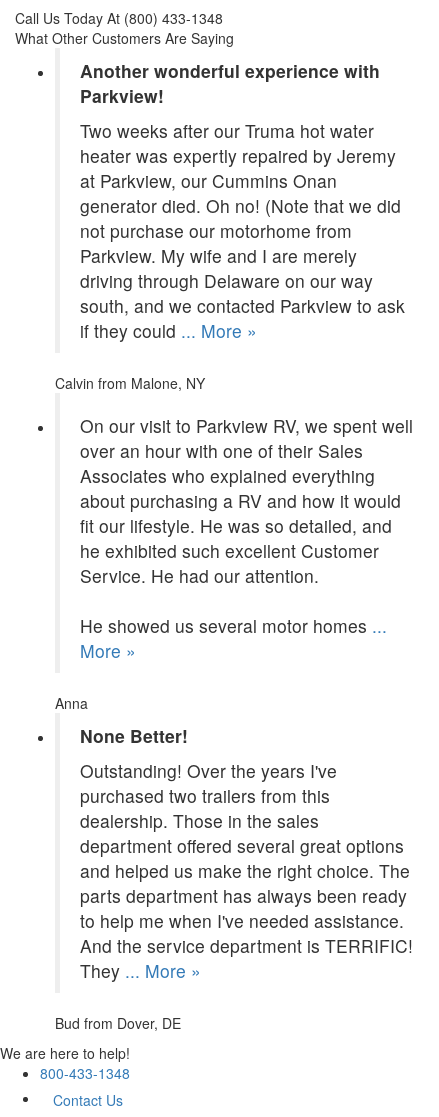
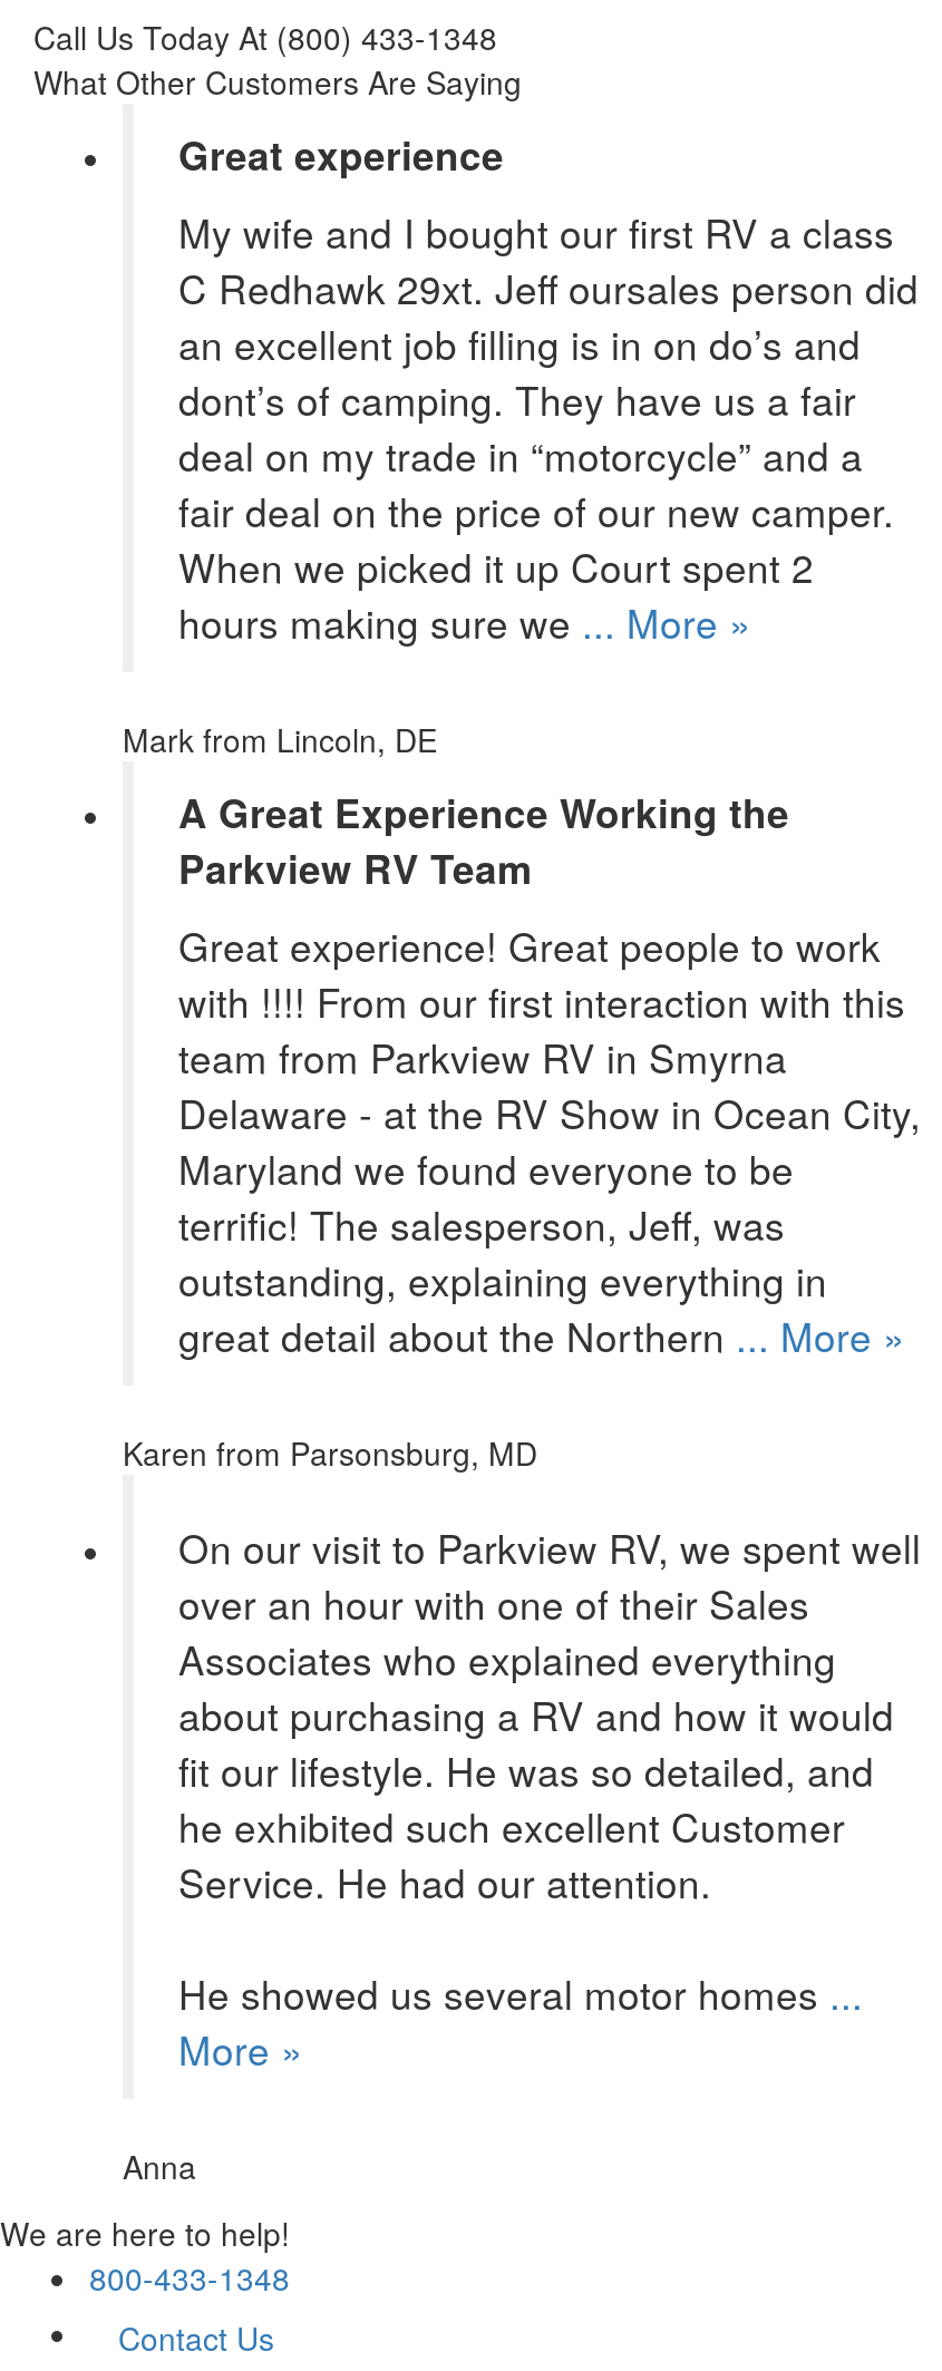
- Another wonderful experience with
- Parkview!
- Two weeks after our Truma hot water
- heater was expertly repaired by Jeremy
- at Parkview, our Cummins Onan
- generator died. Oh no! (Note that we did
- not purchase our motorhome from
- Parkview. My wife and I are merely
- driving through Delaware on our way
- south, and we contacted Parkview to ask
- if they could... More »
- Calvin from Malone, NY
+ Great experience
+ My wife and I bought our first RV a class
+ C Redhawk 29xt. Jeff oursales person did
+ an excellent job filling is in on do’s and
+ dont’s of camping. They have us a fair
+ deal on my trade in “motorcycle” and a
+ fair deal on the price of our new camper.
+ When we picked it up Court spent 2
+ hours making sure we... More »
+ Mark from Lincoln, DE
+ A Great Experience Working the
+ Parkview RV Team
+ Great experience! Great people to work
+ with !!!! From our first interaction with this
+ team from Parkview RV in Smyrna
+ Delaware - at the RV Show in Ocean City,
+ Maryland we found everyone to be
+ terrific! The salesperson, Jeff, was
+ outstanding, explaining everything in
+ great detail about the Northern... More »
+ Karen from Parsonsburg, MD

moved down: On our visit to Parkview RV, we spent well | over an hour with one of their Sales | Associates who explained everything | ... | More » | Anna

- None Better!
- Outstanding! Over the years I've
- purchased two trailers from this
- dealership. Those in the sales
- department offered several great options
- and helped us make the right choice. The
- parts department has always been ready
- to help me when I've needed assistance.
- And the service department is TERRIFIC!
- They... More »
- Bud from Dover, DE
